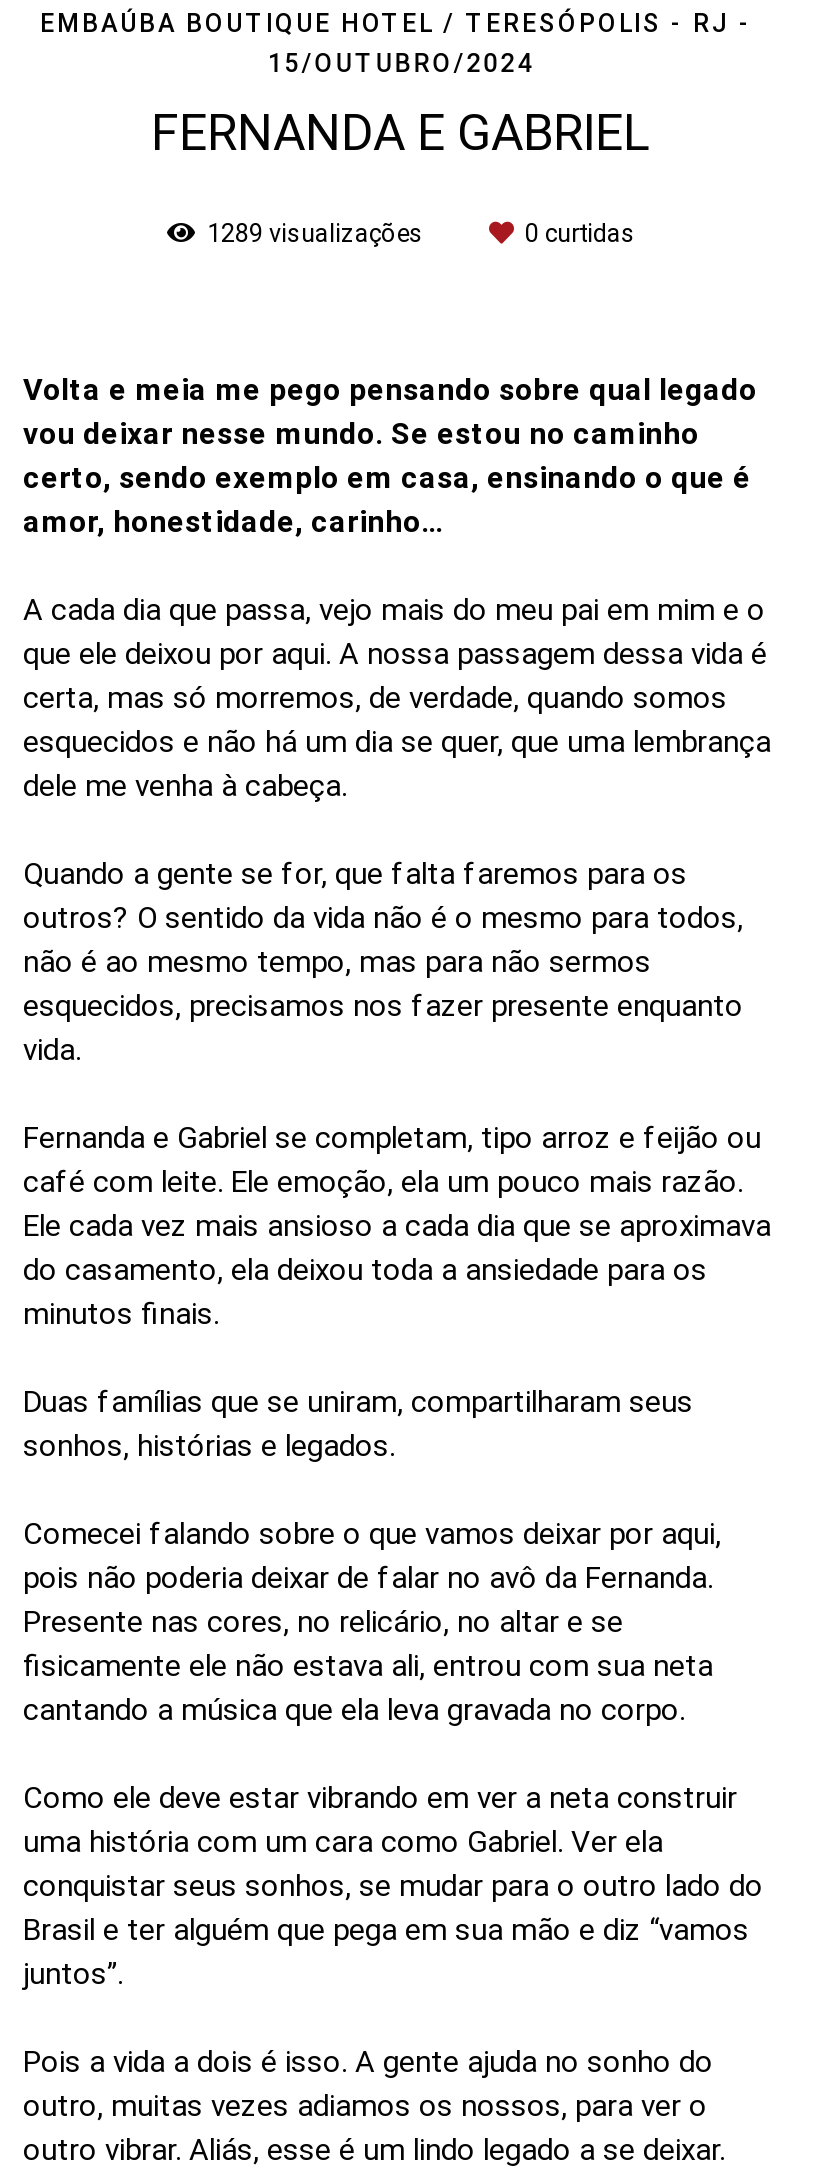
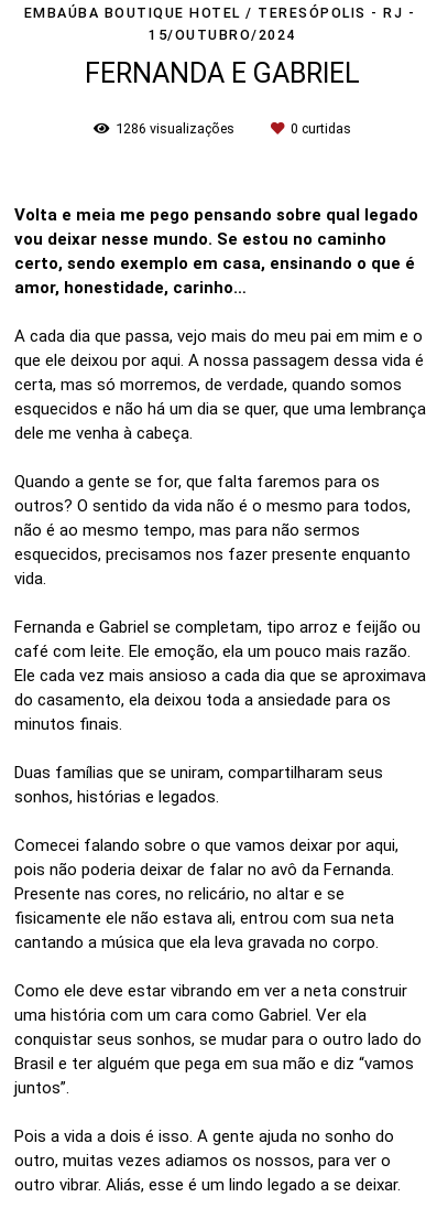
- 1289 visualizações
+ 1286 visualizações
